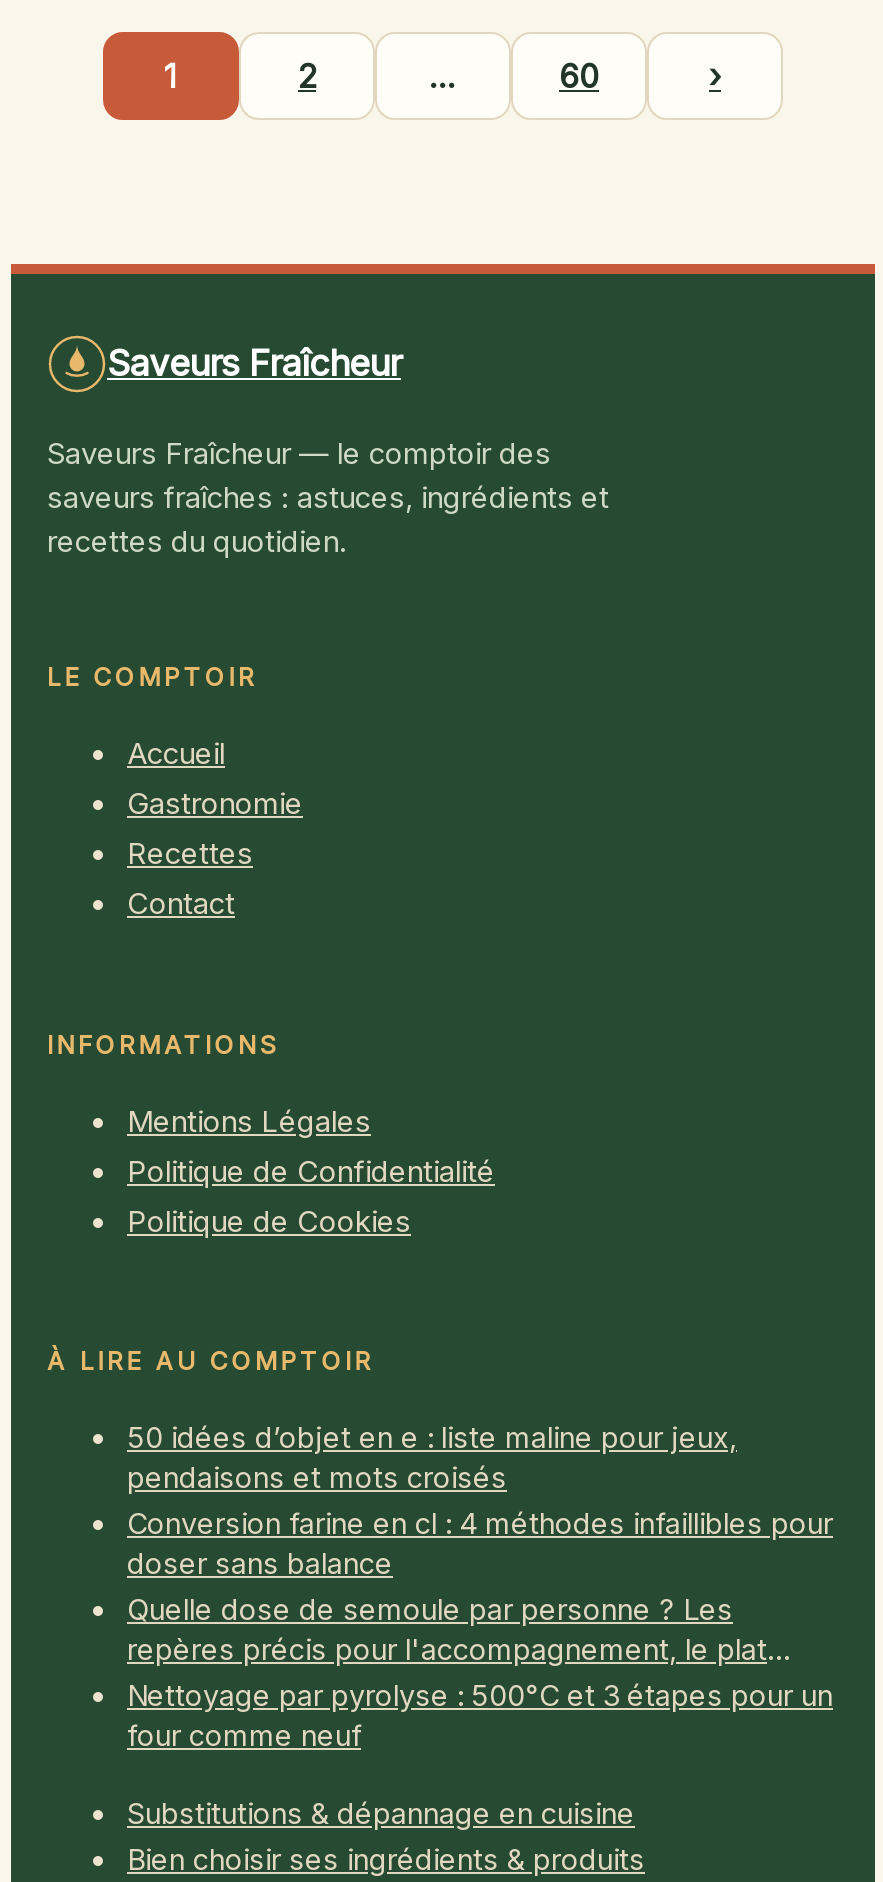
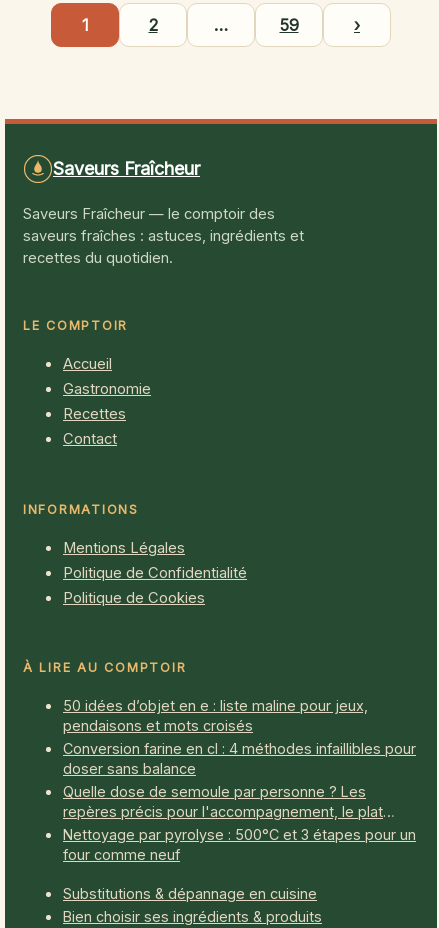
- 60
+ 59
